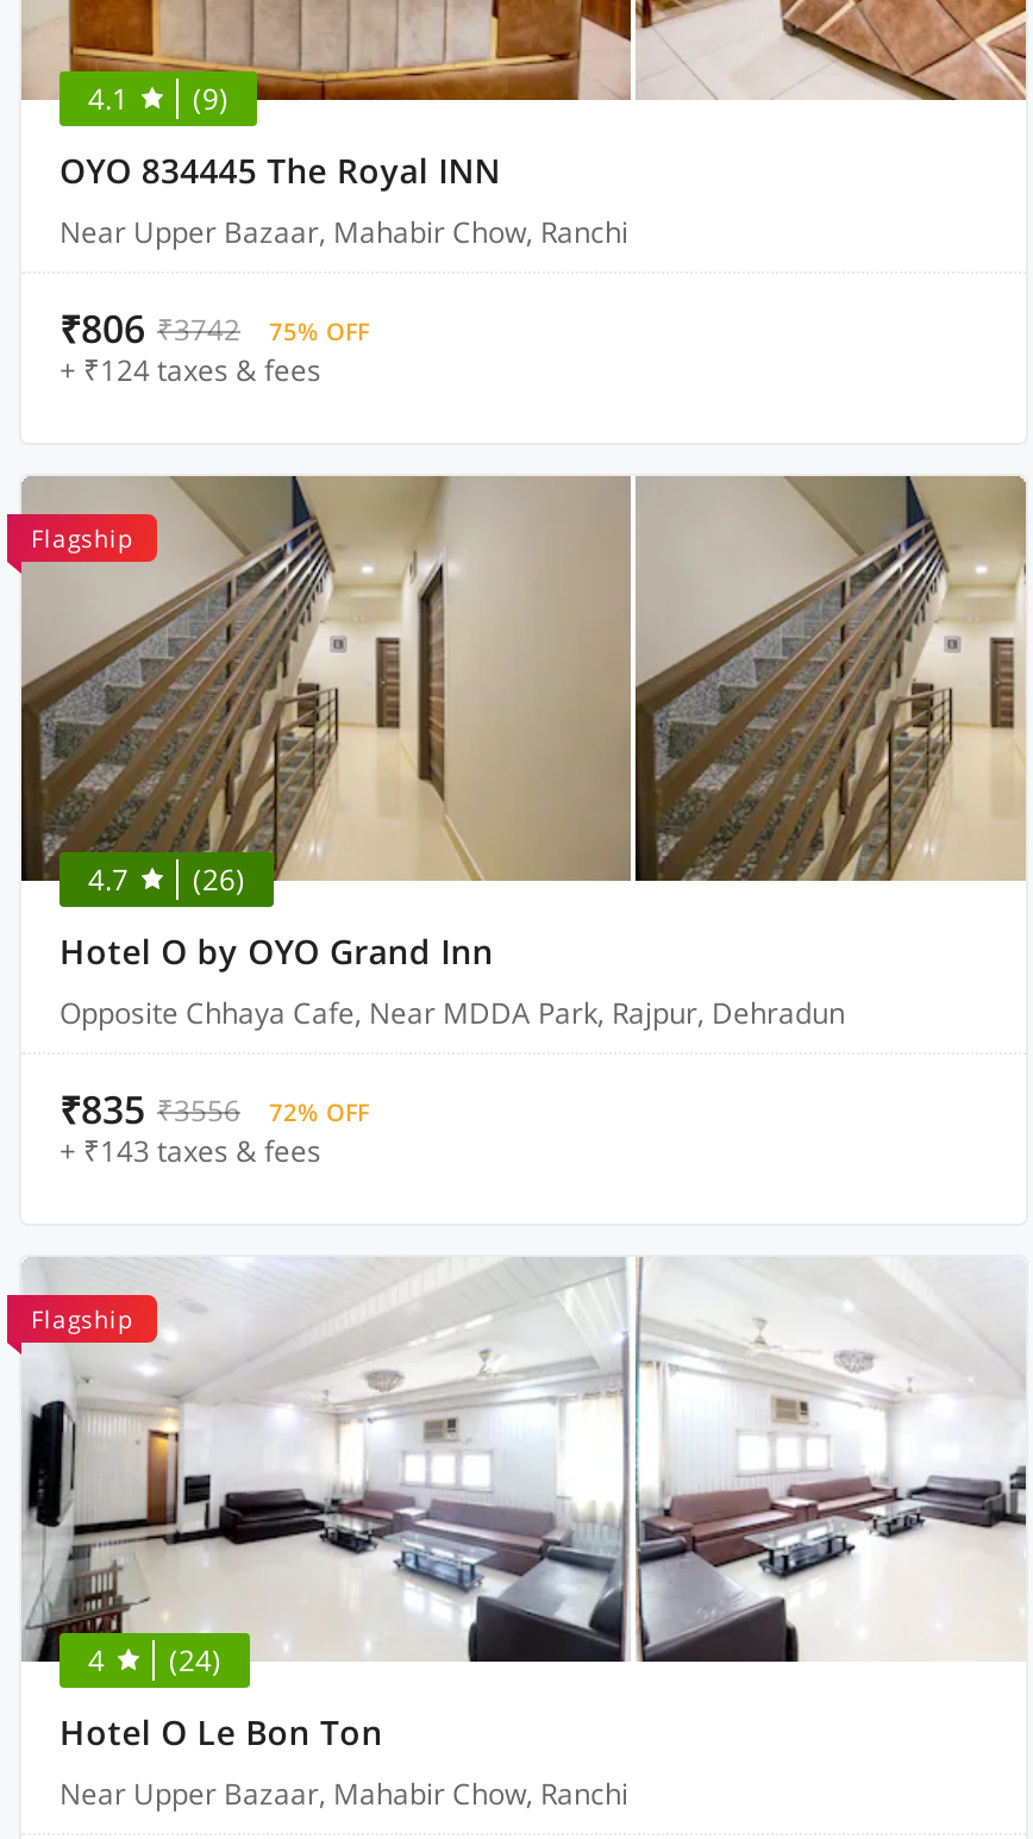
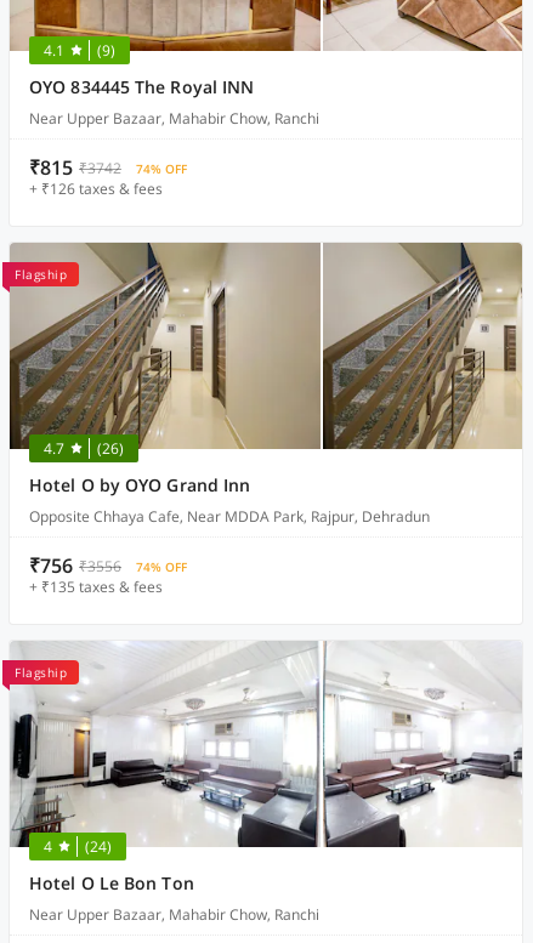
- ₹806 ₹3742
+ ₹815 ₹3742

- 75% OFF
+ 74% OFF

- + ₹124 taxes & fees
+ + ₹126 taxes & fees

- ₹835 ₹3556
+ ₹756 ₹3556

- 72% OFF
+ 74% OFF

- + ₹143 taxes & fees
+ + ₹135 taxes & fees
